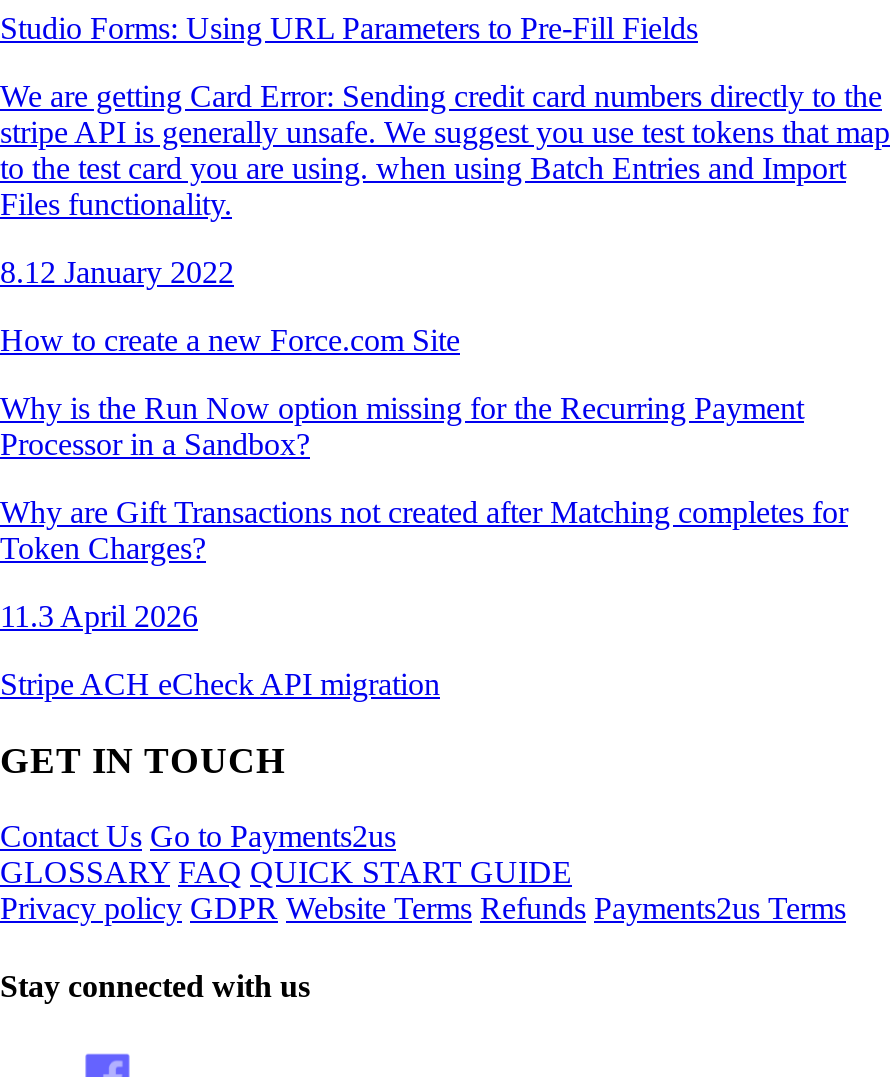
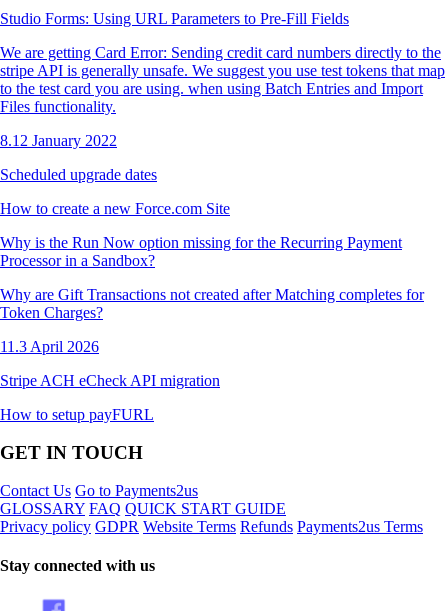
+ Scheduled upgrade dates

+ How to setup payFURL
